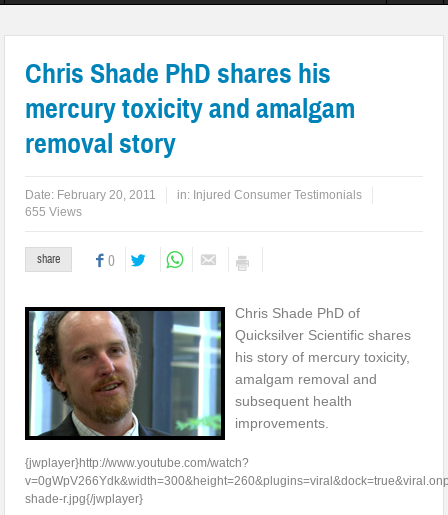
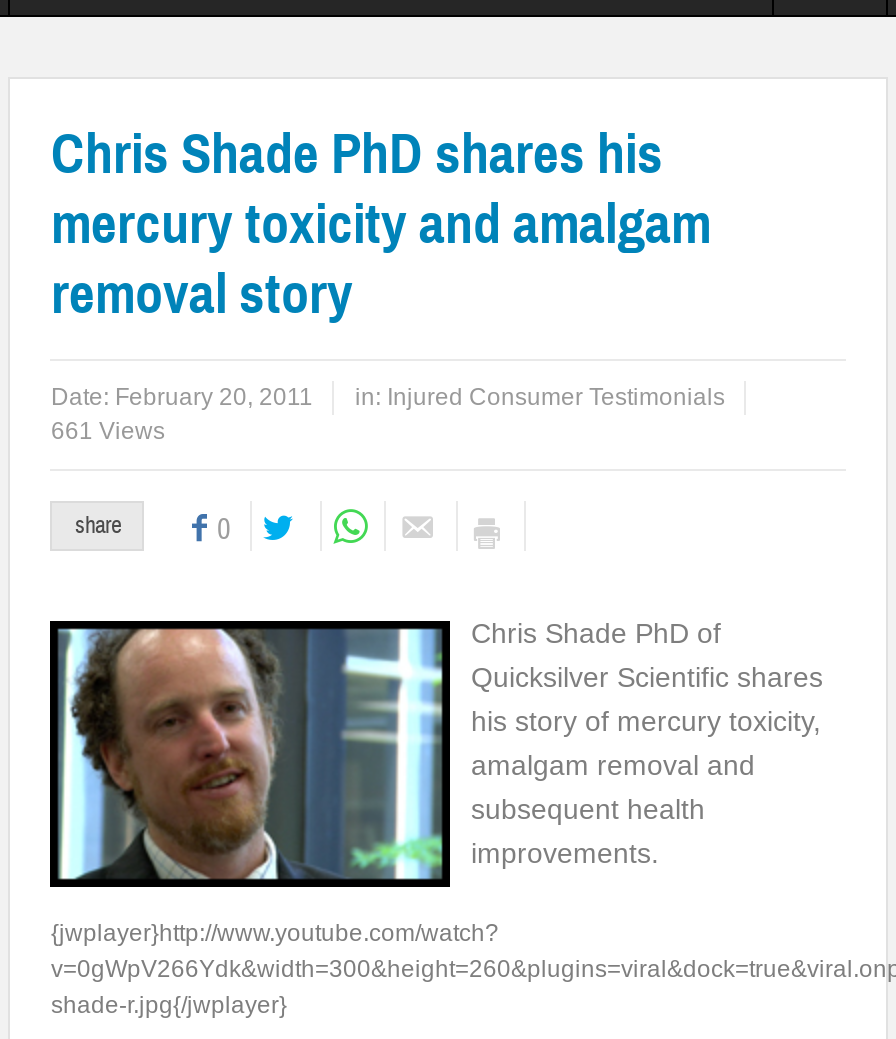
- 655 Views
+ 661 Views
